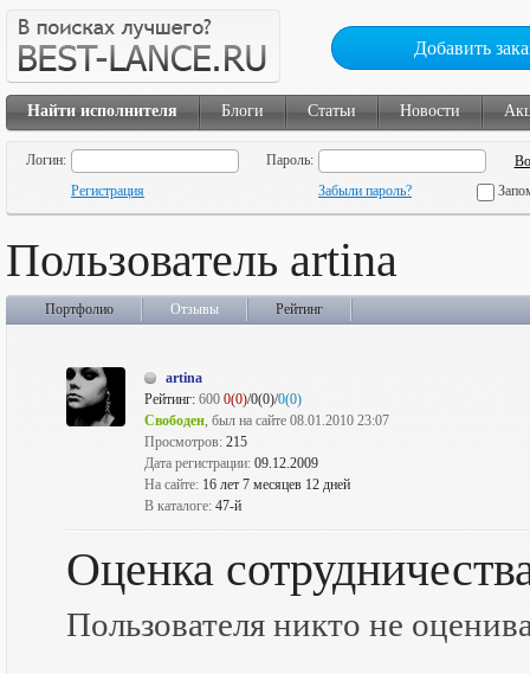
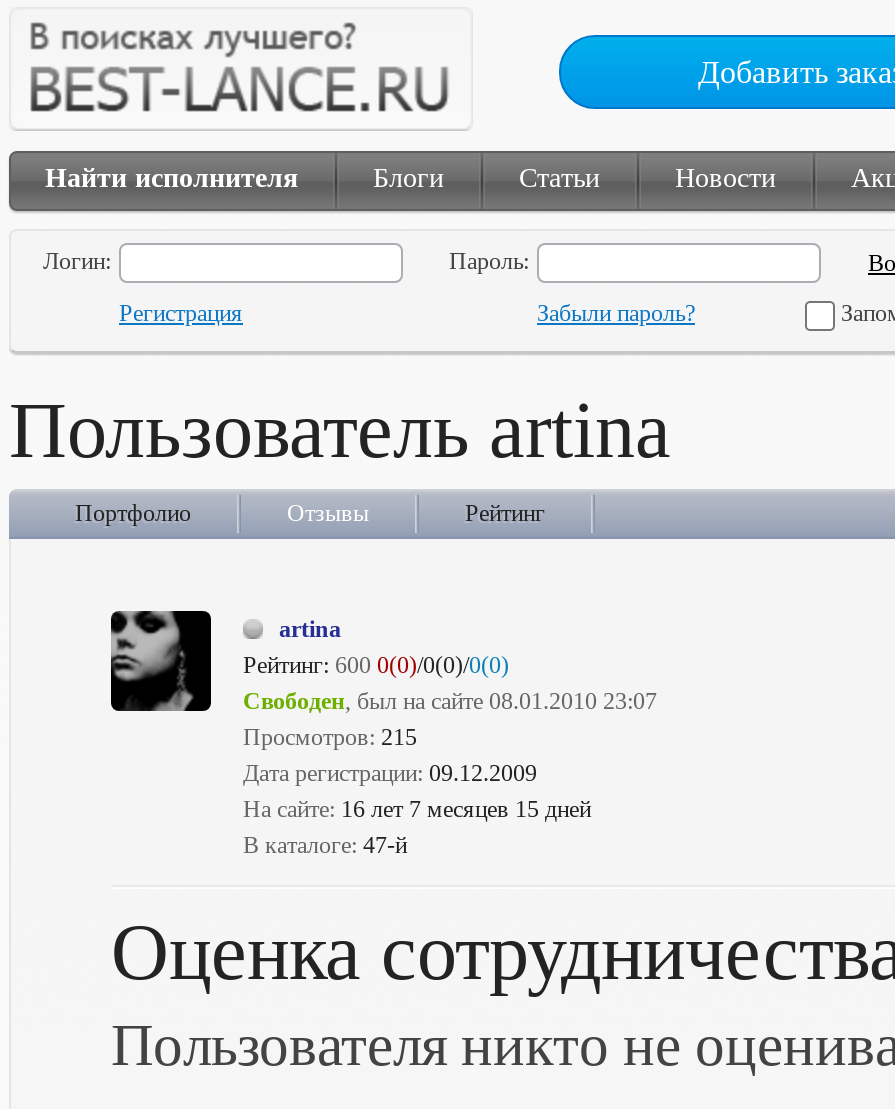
- На сайте: 16 лет 7 месяцев 12 дней
+ На сайте: 16 лет 7 месяцев 15 дней
